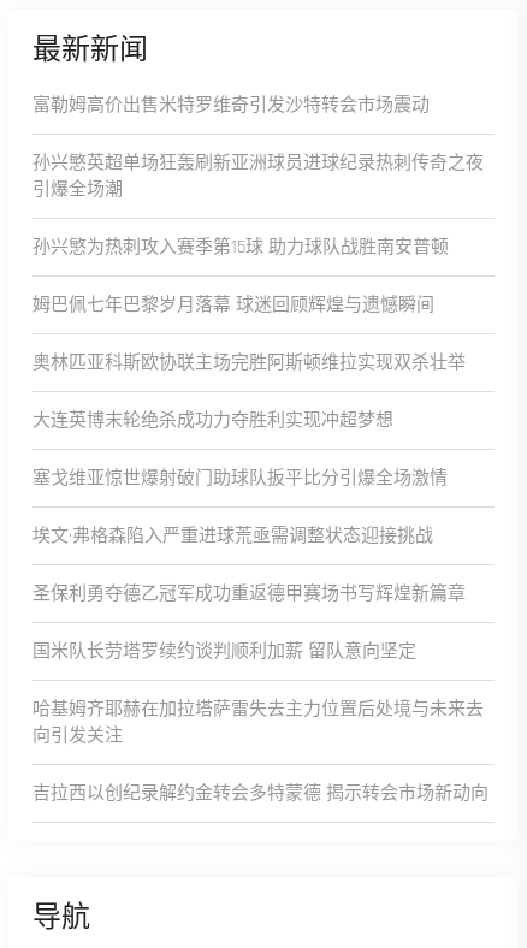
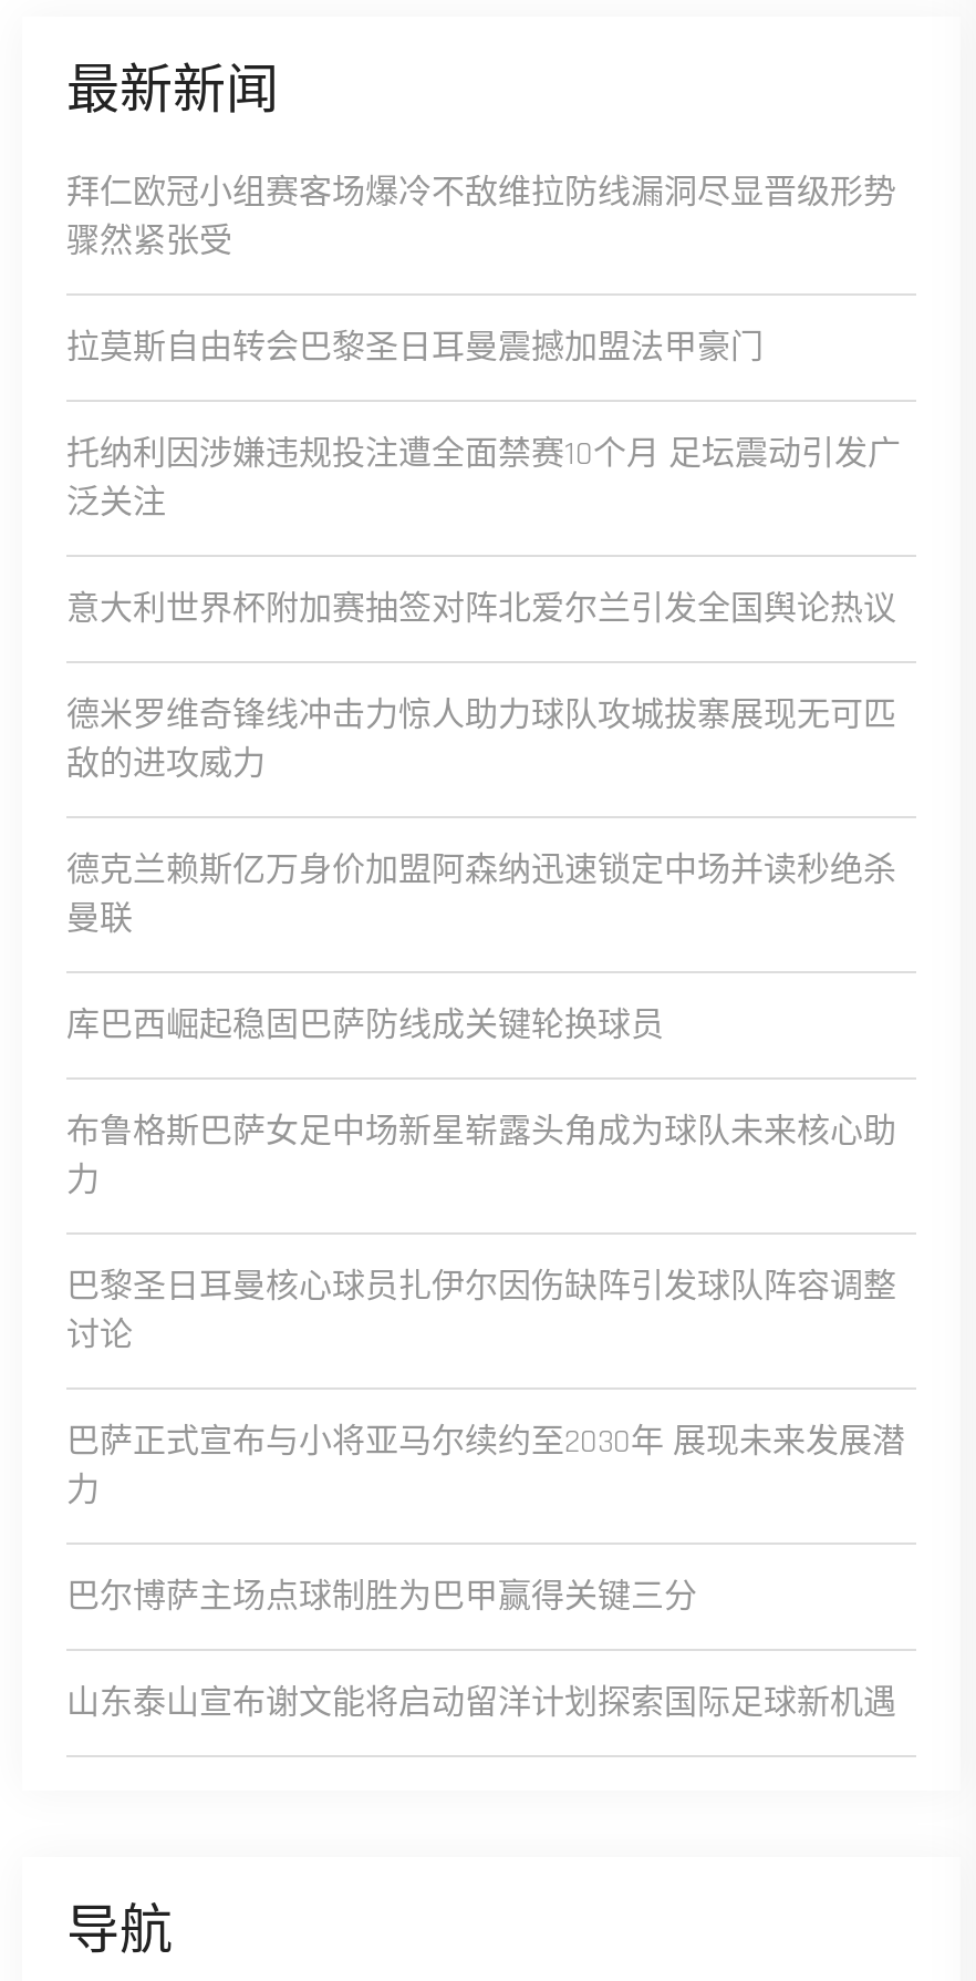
- 富勒姆高价出售米特罗维奇引发沙特转会市场震动
+ 拜仁欧冠小组赛客场爆冷不敌维拉防线漏洞尽显晋级形势
+ 骤然紧张受

- 孙兴慜英超单场狂轰刷新亚洲球员进球纪录热刺传奇之夜
- 引爆全场潮
+ 拉莫斯自由转会巴黎圣日耳曼震撼加盟法甲豪门

- 孙兴慜为热刺攻入赛季第15球 助力球队战胜南安普顿
+ 托纳利因涉嫌违规投注遭全面禁赛10个月 足坛震动引发广
+ 泛关注

- 姆巴佩七年巴黎岁月落幕 球迷回顾辉煌与遗憾瞬间
+ 意大利世界杯附加赛抽签对阵北爱尔兰引发全国舆论热议

- 奥林匹亚科斯欧协联主场完胜阿斯顿维拉实现双杀壮举
+ 德米罗维奇锋线冲击力惊人助力球队攻城拔寨展现无可匹
+ 敌的进攻威力

- 大连英博末轮绝杀成功力夺胜利实现冲超梦想
+ 德克兰赖斯亿万身价加盟阿森纳迅速锁定中场并读秒绝杀
+ 曼联

- 塞戈维亚惊世爆射破门助球队扳平比分引爆全场激情
+ 库巴西崛起稳固巴萨防线成关键轮换球员

- 埃文·弗格森陷入严重进球荒亟需调整状态迎接挑战
+ 布鲁格斯巴萨女足中场新星崭露头角成为球队未来核心助
+ 力

- 圣保利勇夺德乙冠军成功重返德甲赛场书写辉煌新篇章
+ 巴黎圣日耳曼核心球员扎伊尔因伤缺阵引发球队阵容调整
+ 讨论

- 国米队长劳塔罗续约谈判顺利加薪 留队意向坚定
+ 巴萨正式宣布与小将亚马尔续约至2030年 展现未来发展潜
+ 力

- 哈基姆齐耶赫在加拉塔萨雷失去主力位置后处境与未来去
- 向引发关注
+ 巴尔博萨主场点球制胜为巴甲赢得关键三分

- 吉拉西以创纪录解约金转会多特蒙德 揭示转会市场新动向
+ 山东泰山宣布谢文能将启动留洋计划探索国际足球新机遇
